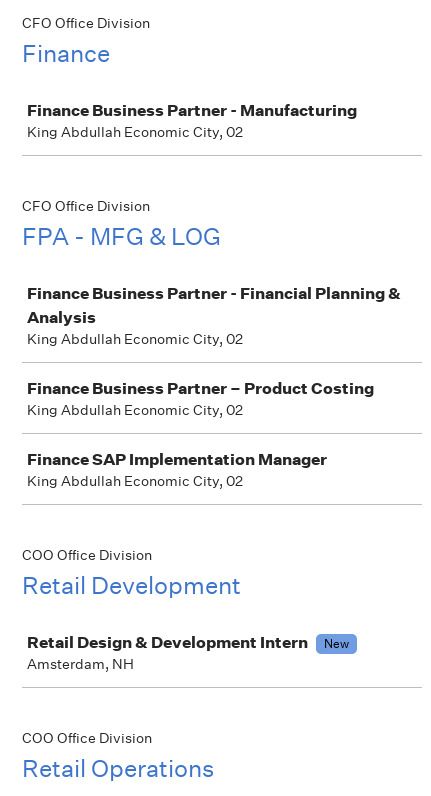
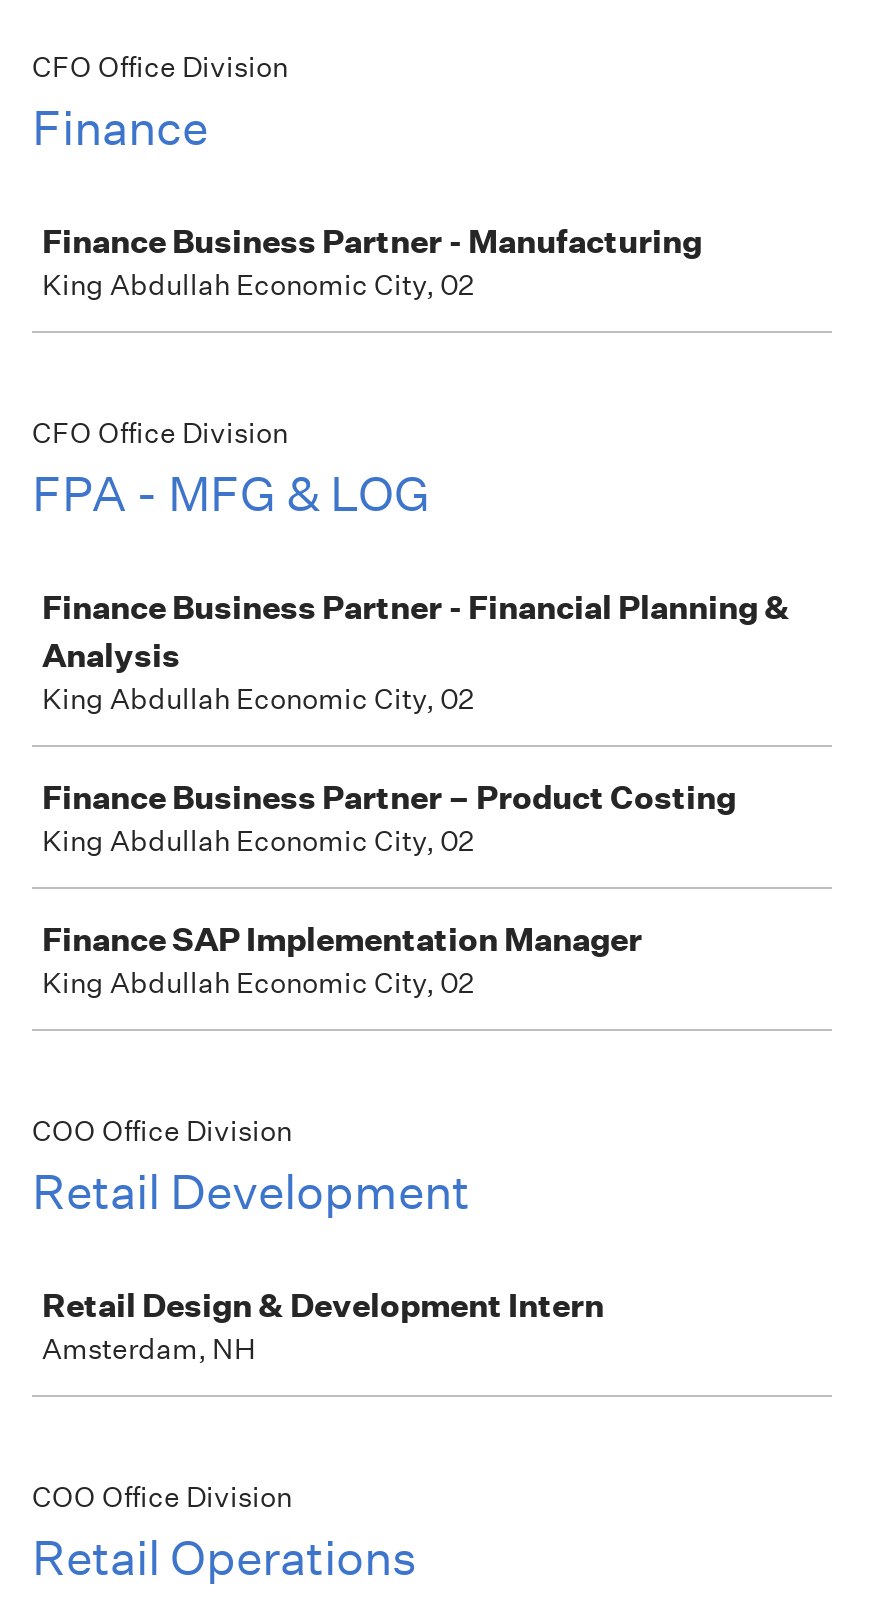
- New
